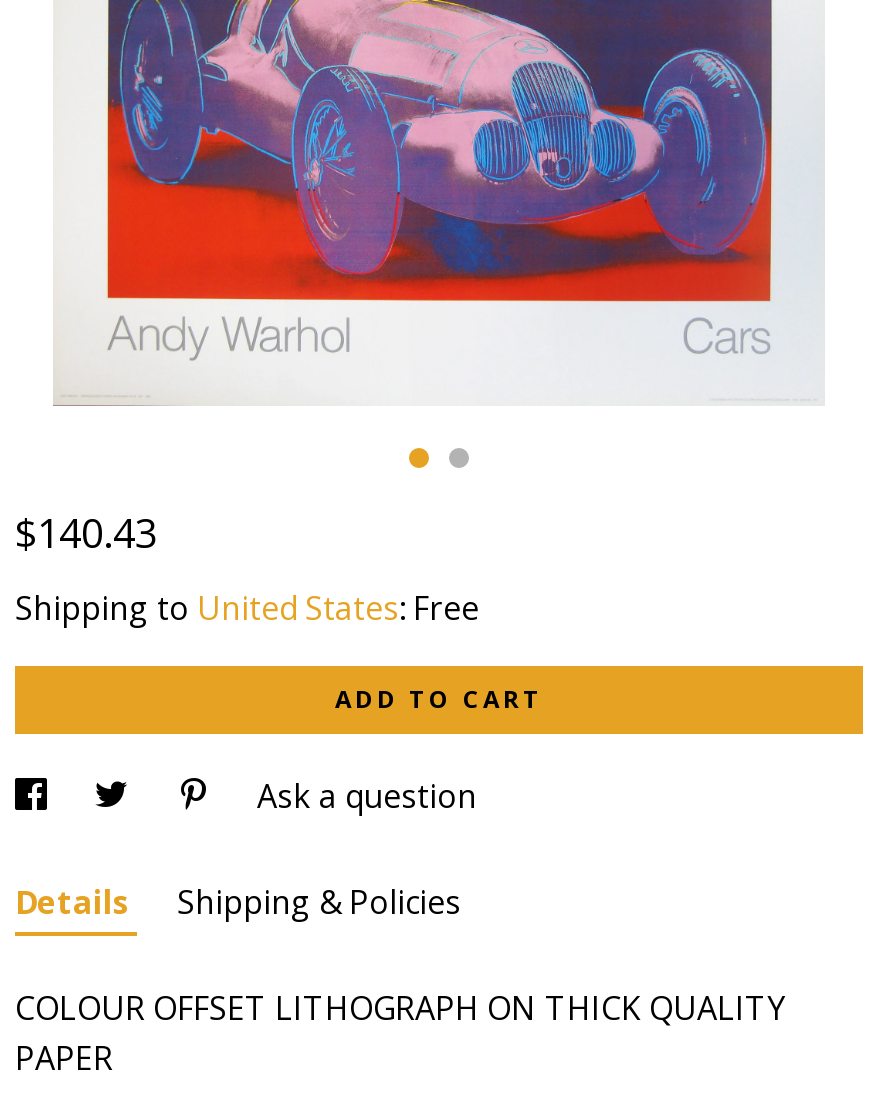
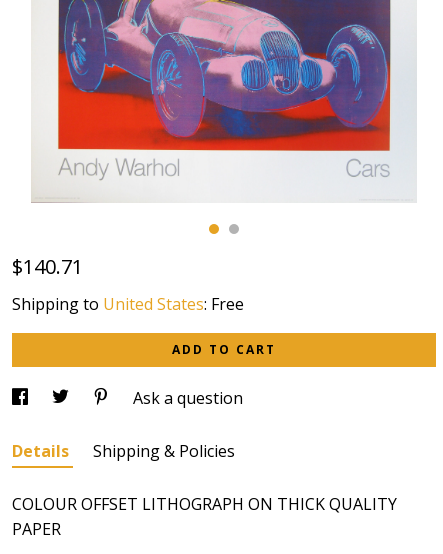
- $140.43
+ $140.71
